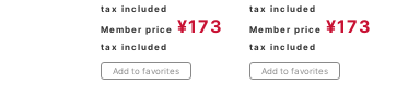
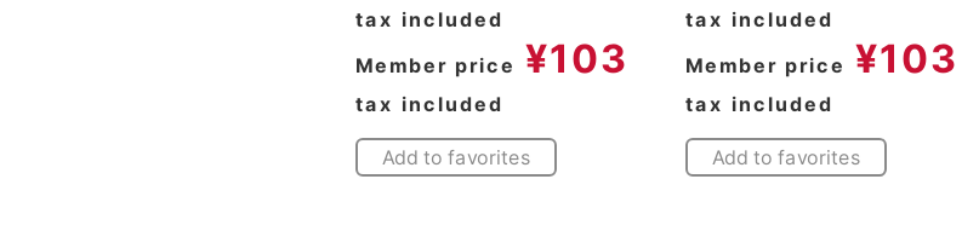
- Member price ¥173
+ Member price ¥103

- Member price ¥173
+ Member price ¥103
